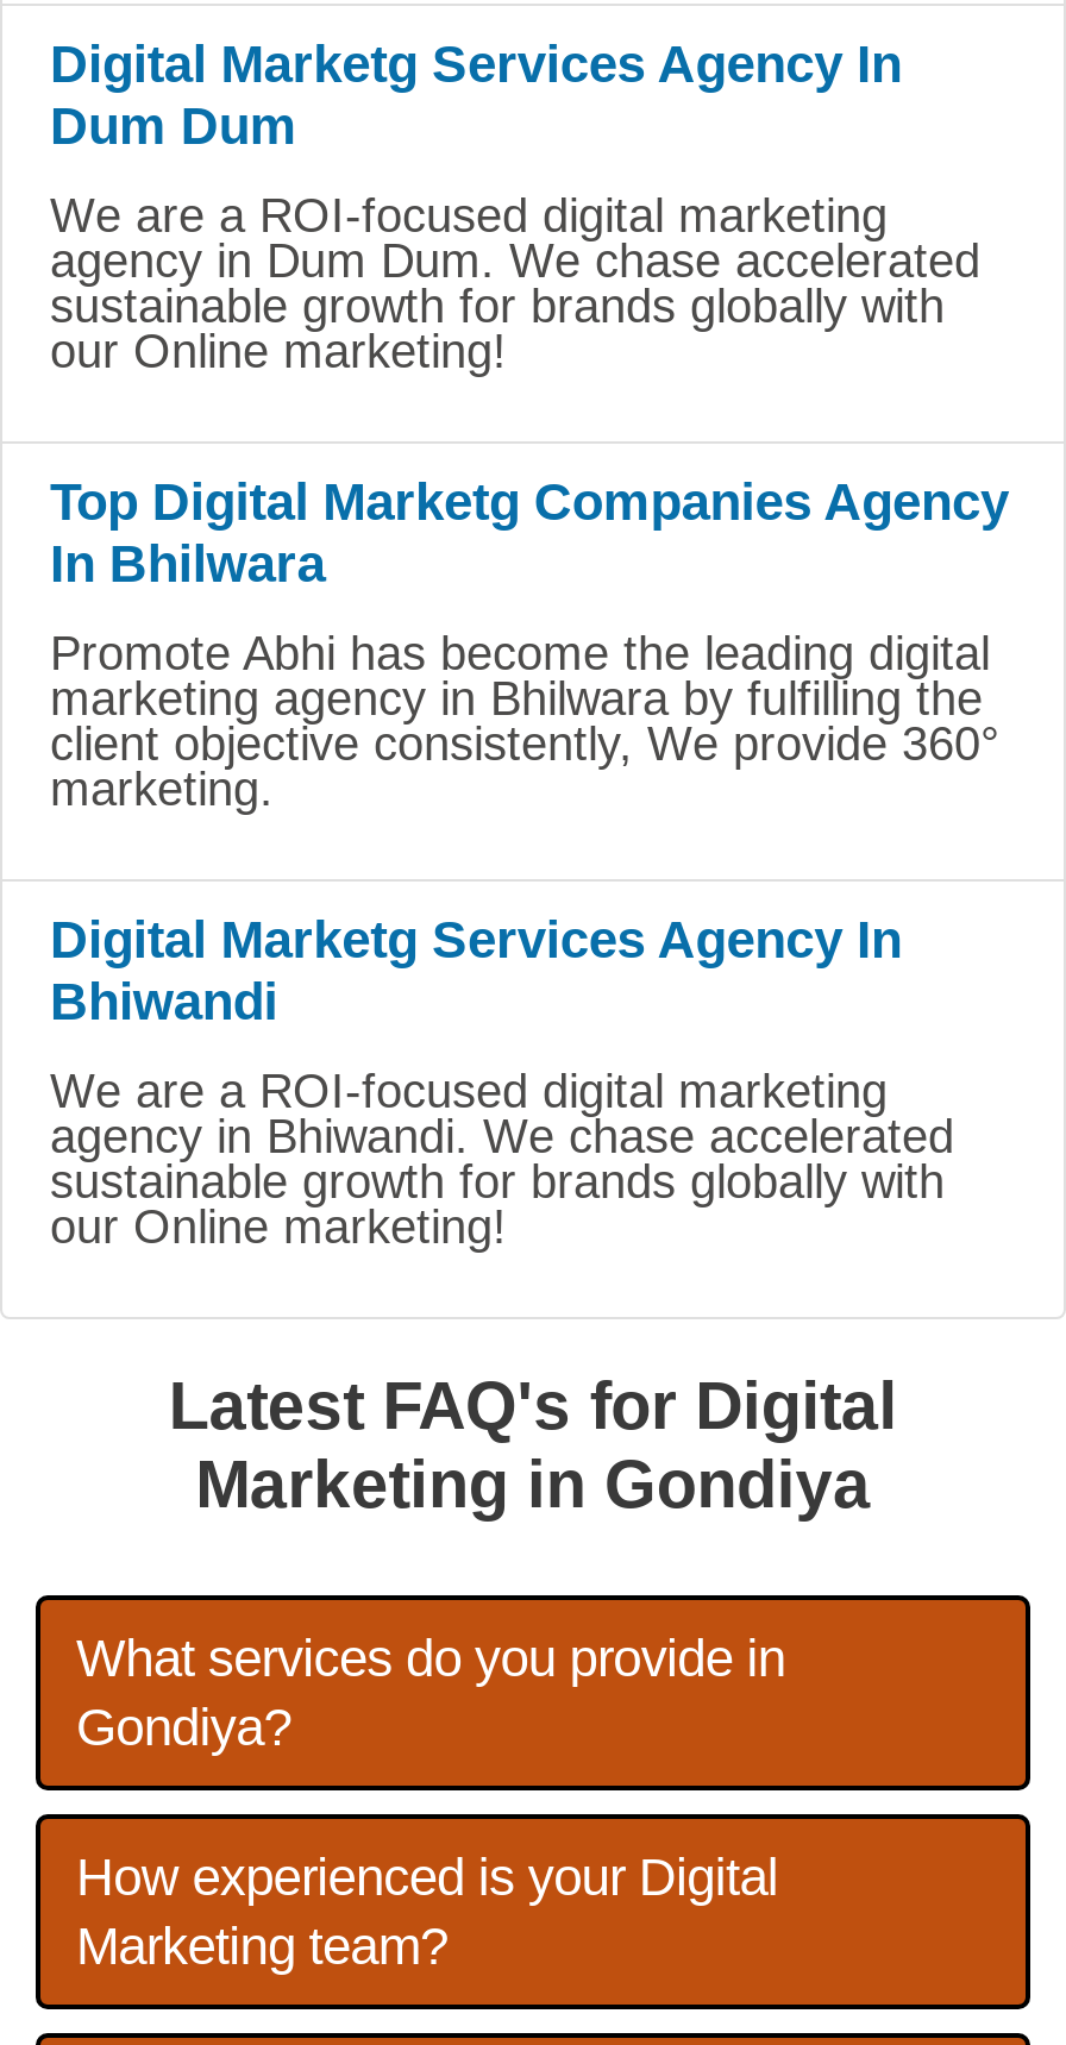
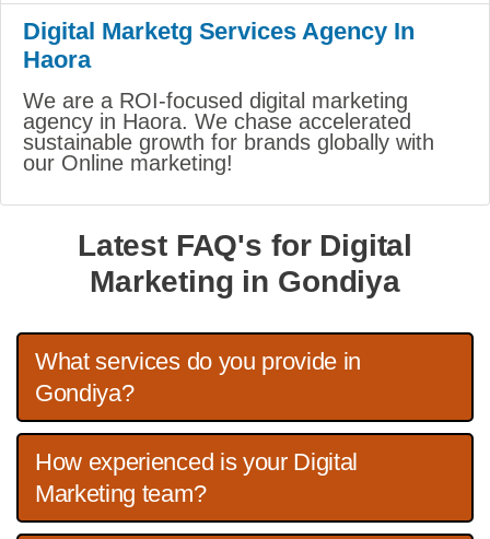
- Dum Dum
+ Haora

- agency in Dum Dum. We chase accelerated
- sustainable growth for brands globally with
- our Online marketing!
- Top Digital Marketg Companies Agency
- In Bhilwara
- Promote Abhi has become the leading digital
- marketing agency in Bhilwara by fulfilling the
- client objective consistently, We provide 360°
- marketing.
- Digital Marketg Services Agency In
- Bhiwandi
- We are a ROI-focused digital marketing
- agency in Bhiwandi. We chase accelerated
+ agency in Haora. We chase accelerated
